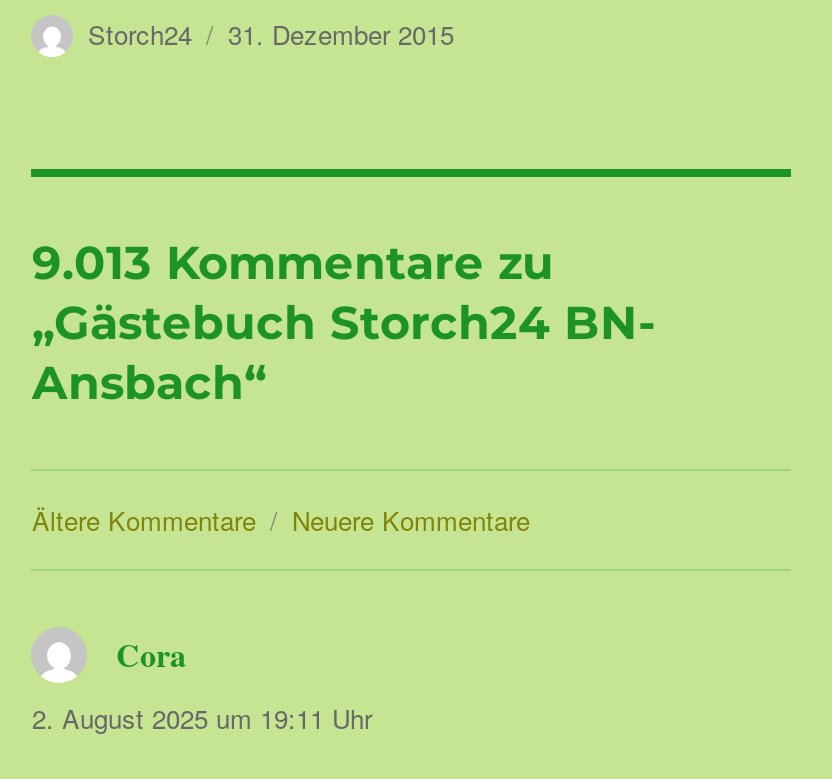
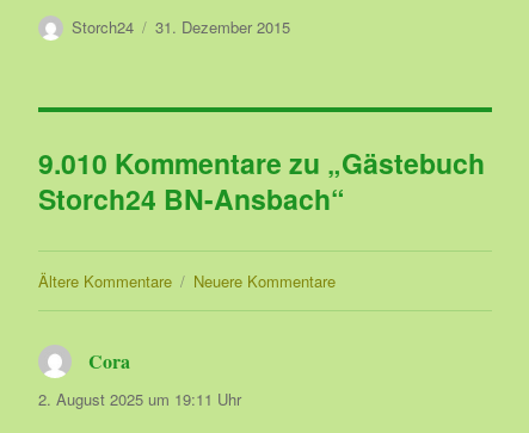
- 9.013 Kommentare zu
- „Gästebuch Storch24 BN-
- Ansbach“
+ 9.010 Kommentare zu „Gästebuch
+ Storch24 BN-Ansbach“
